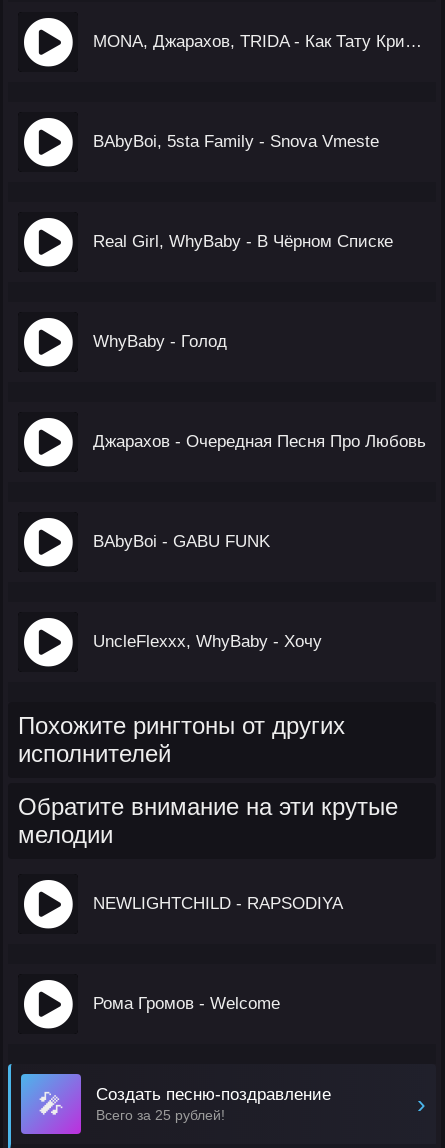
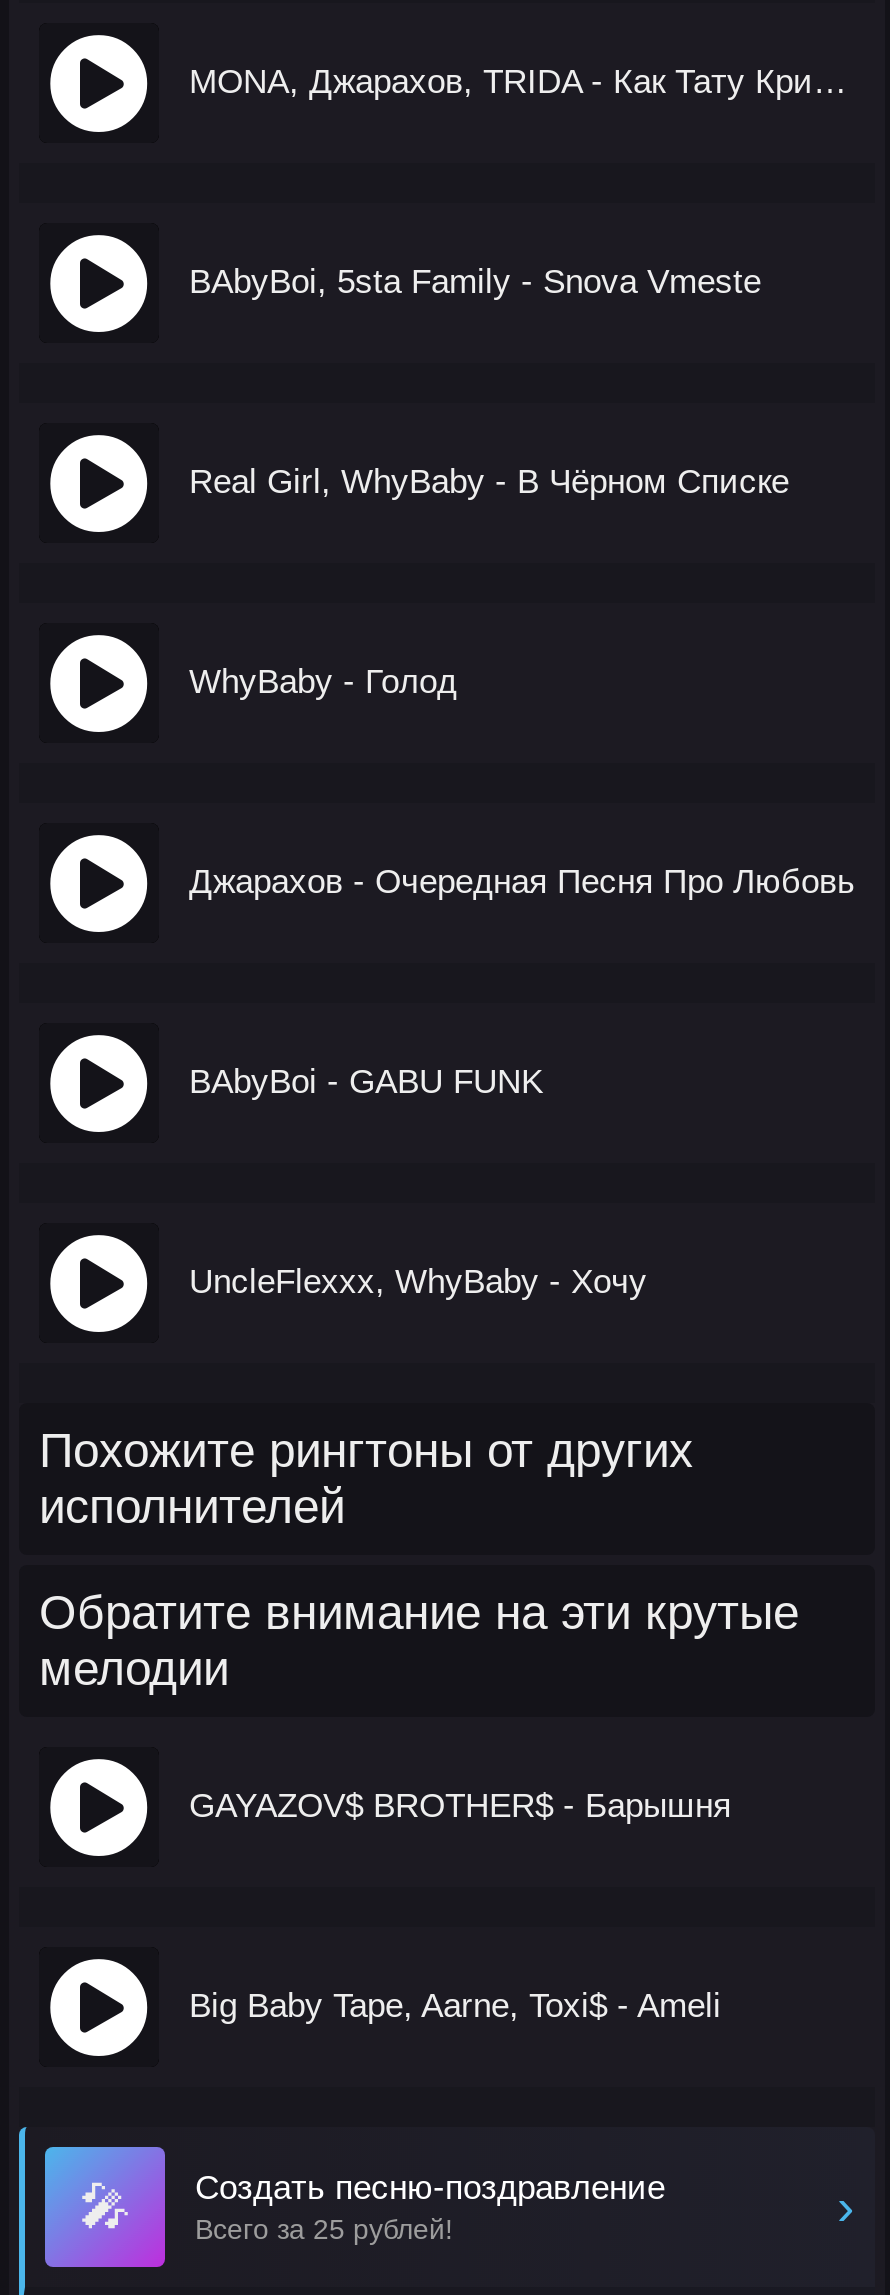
- NEWLIGHTCHILD - RAPSODIYA
+ GAYAZOV$ BROTHER$ - Барышня

- Рома Громов - Welcome
+ Big Baby Tape, Aarne, Toxi$ - Ameli
